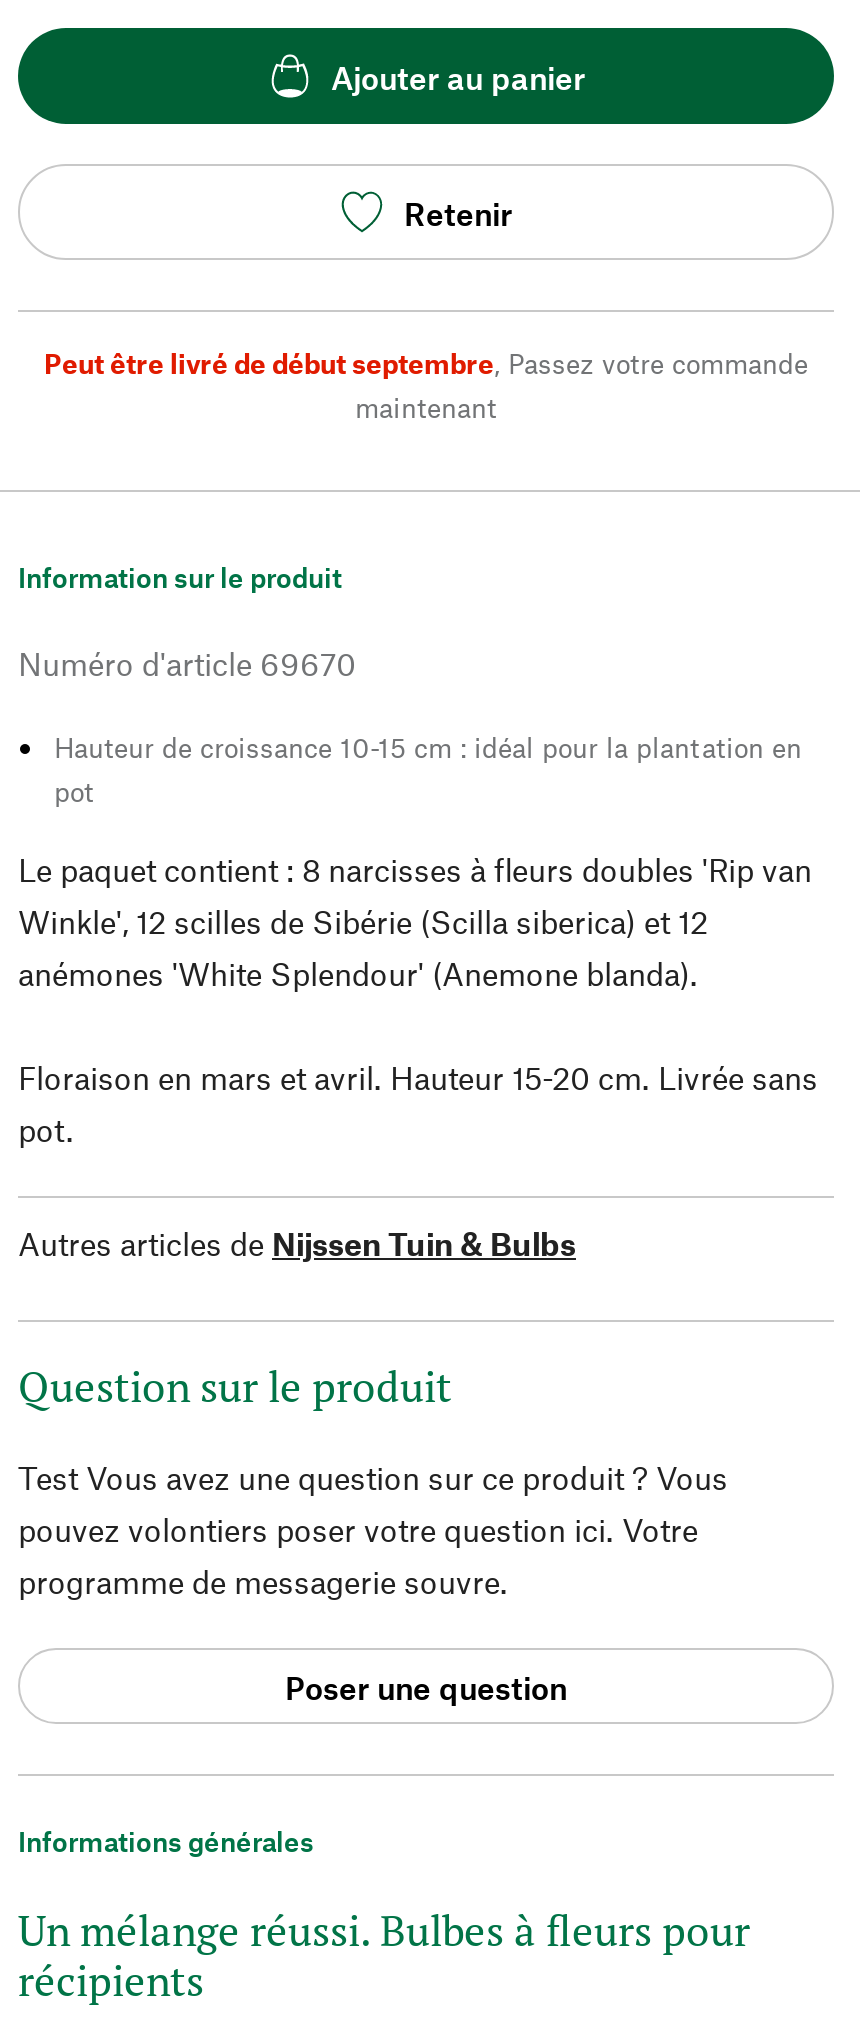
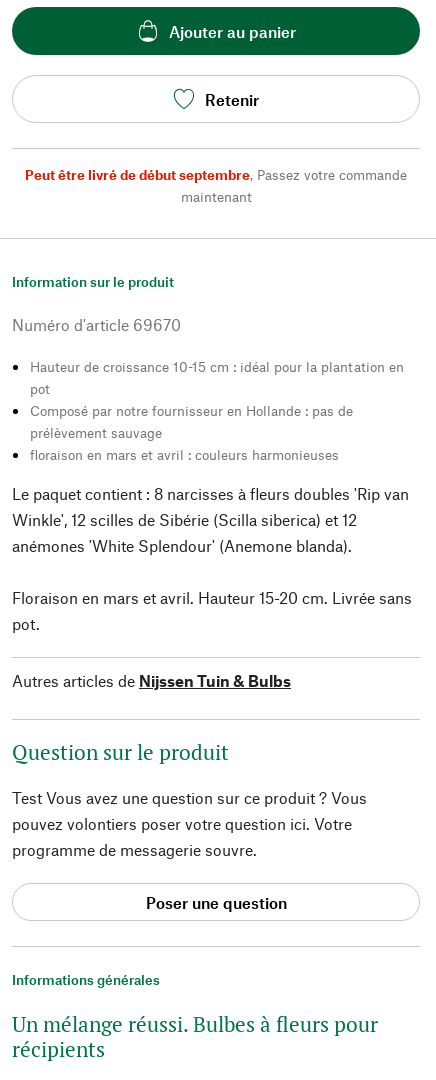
+ Composé par notre fournisseur en Hollande : pas de
+ prélèvement sauvage
+ floraison en mars et avril : couleurs harmonieuses
